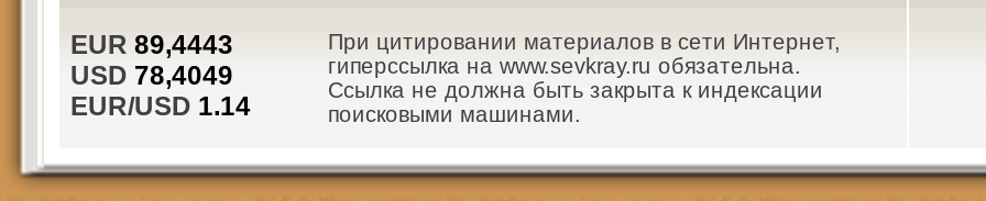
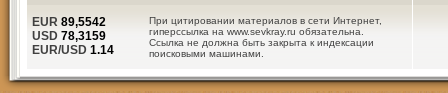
- EUR 89,4443
+ EUR 89,5542

- USD 78,4049
+ USD 78,3159
